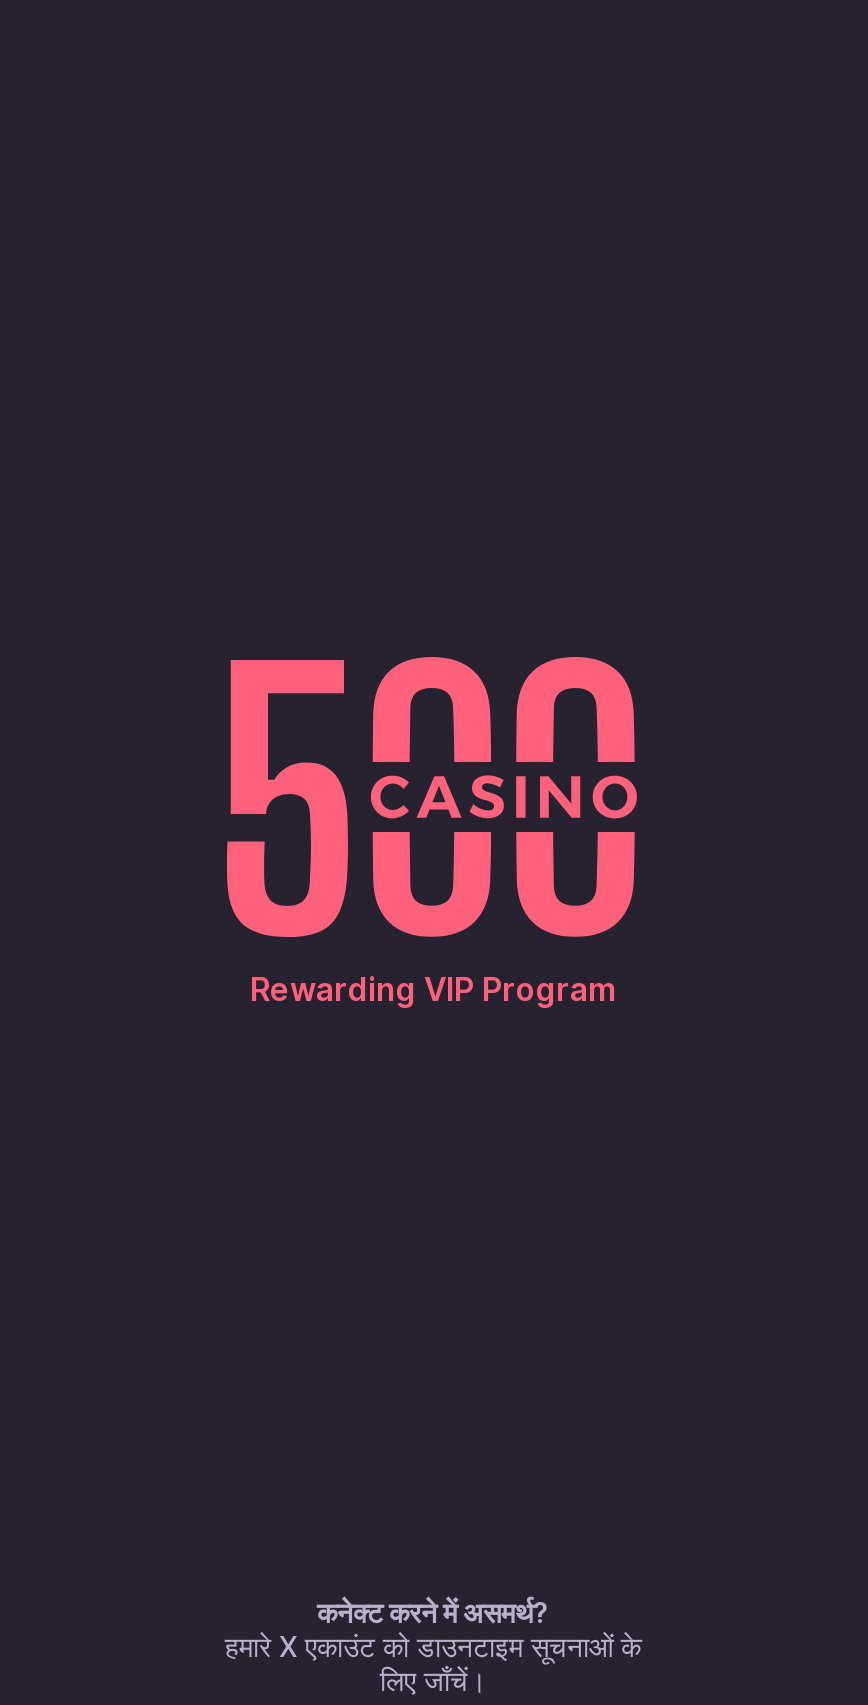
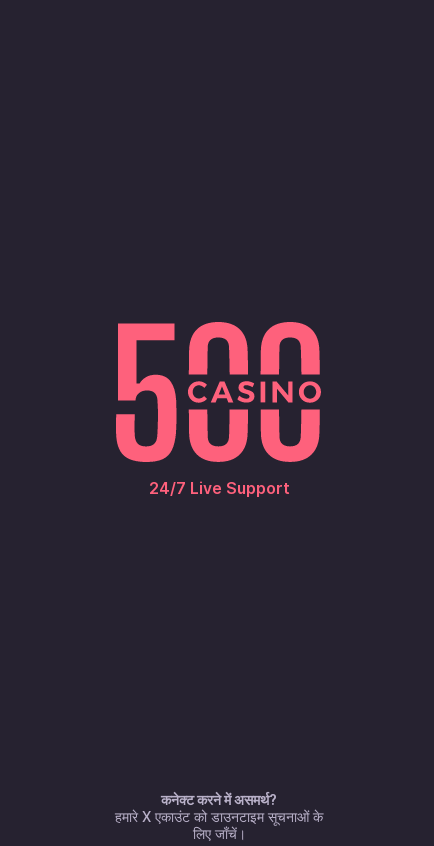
- Rewarding VIP Program
+ 24/7 Live Support
